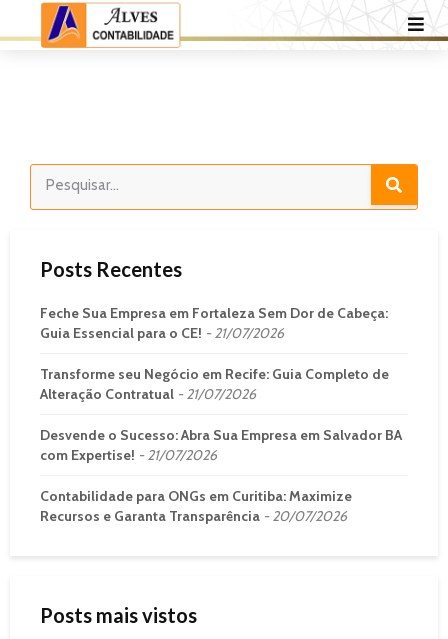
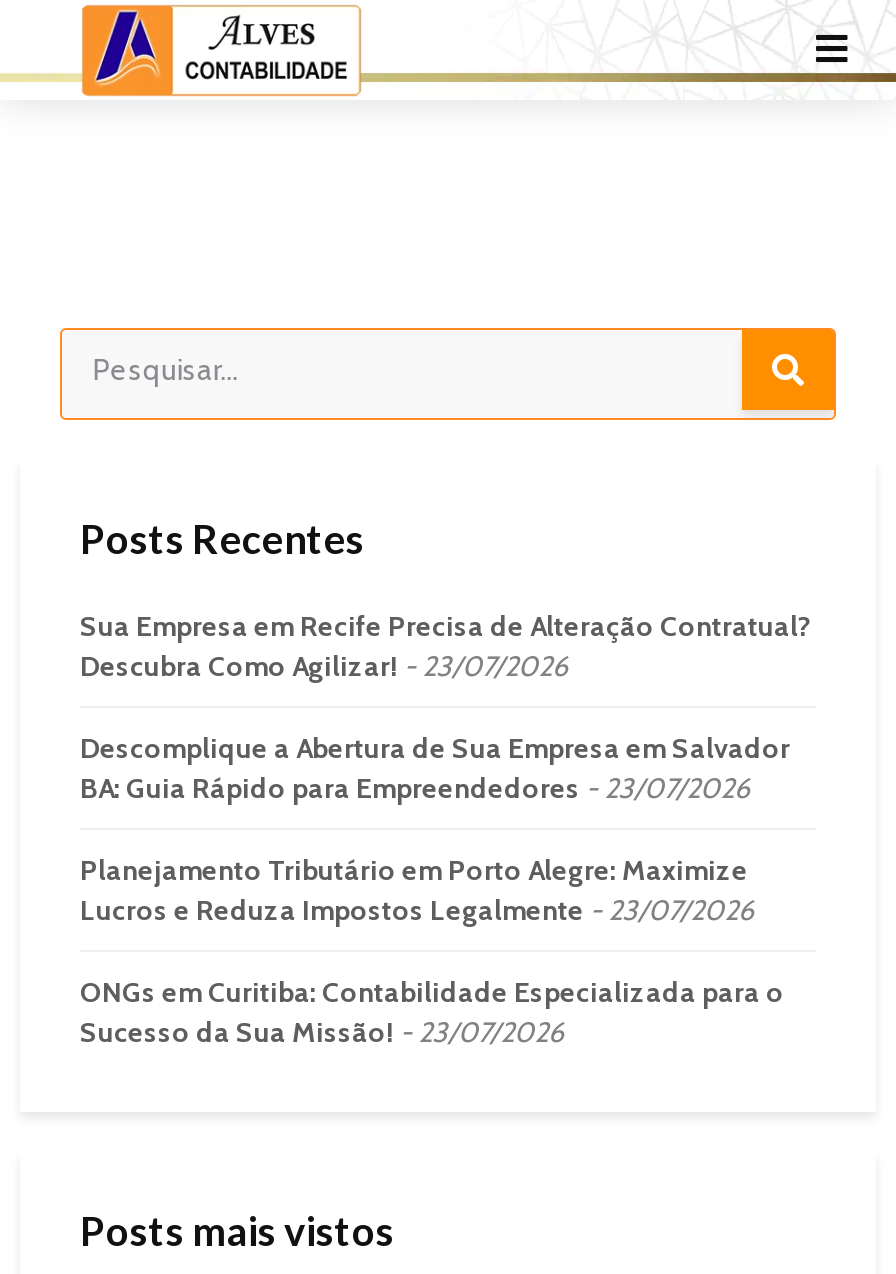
- Feche Sua Empresa em Fortaleza Sem Dor de Cabeça:
- Guia Essencial para o CE!
- 21/07/2026
+ Sua Empresa em Recife Precisa de Alteração Contratual?
+ Descubra Como Agilizar!
+ 23/07/2026

- Transforme seu Negócio em Recife: Guia Completo de
- Alteração Contratual
- 21/07/2026
+ Descomplique a Abertura de Sua Empresa em Salvador
+ BA: Guia Rápido para Empreendedores
+ 23/07/2026

- Desvende o Sucesso: Abra Sua Empresa em Salvador BA
- com Expertise!
- 21/07/2026
+ Planejamento Tributário em Porto Alegre: Maximize
+ Lucros e Reduza Impostos Legalmente
+ 23/07/2026

- Contabilidade para ONGs em Curitiba: Maximize
- Recursos e Garanta Transparência
- 20/07/2026
+ ONGs em Curitiba: Contabilidade Especializada para o
+ Sucesso da Sua Missão!
+ 23/07/2026
